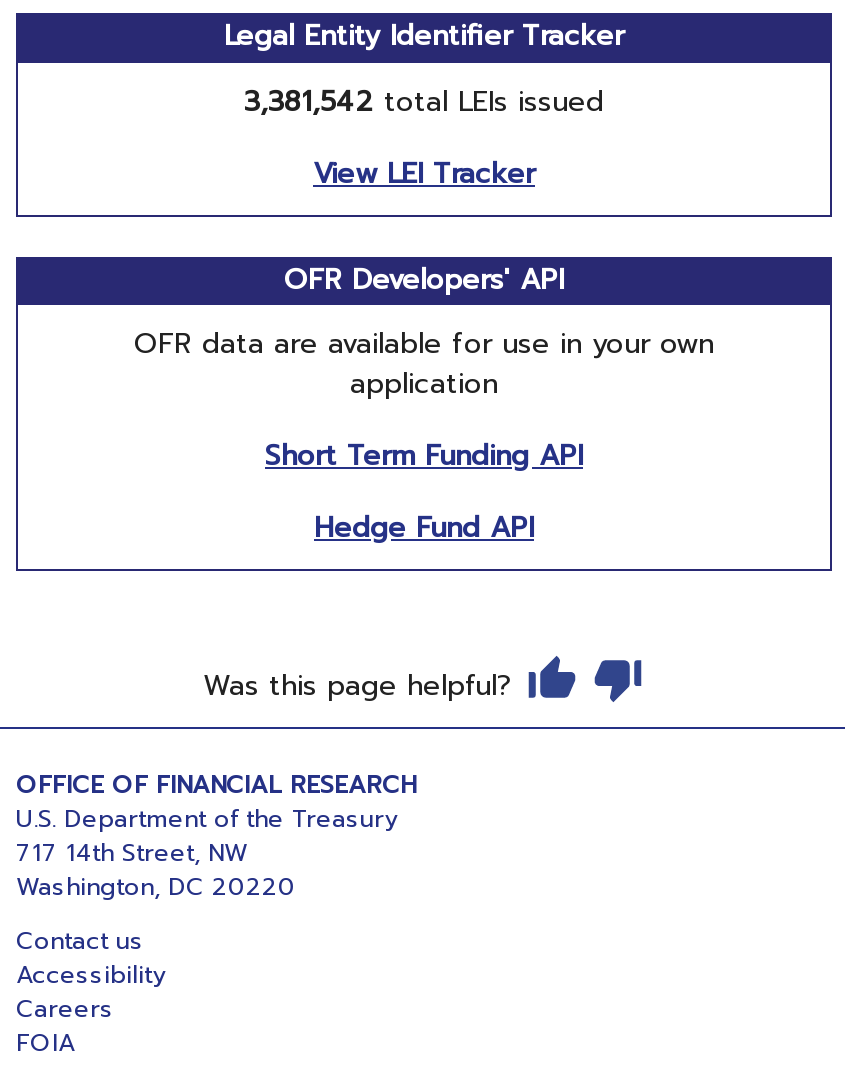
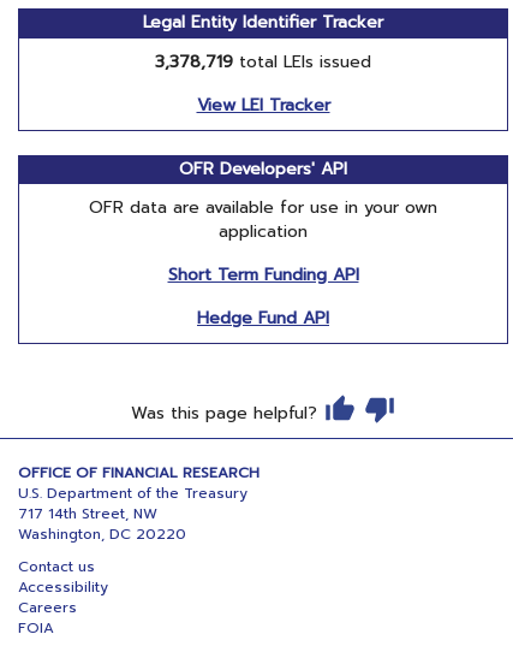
- 3,381,542 total LEIs issued
+ 3,378,719 total LEIs issued
